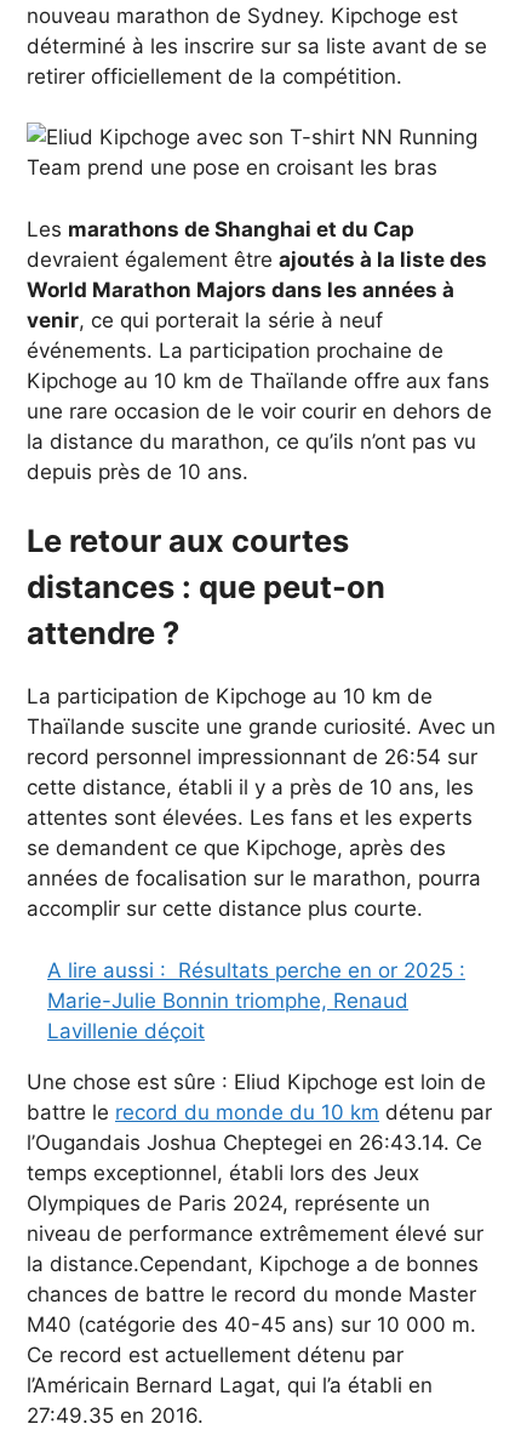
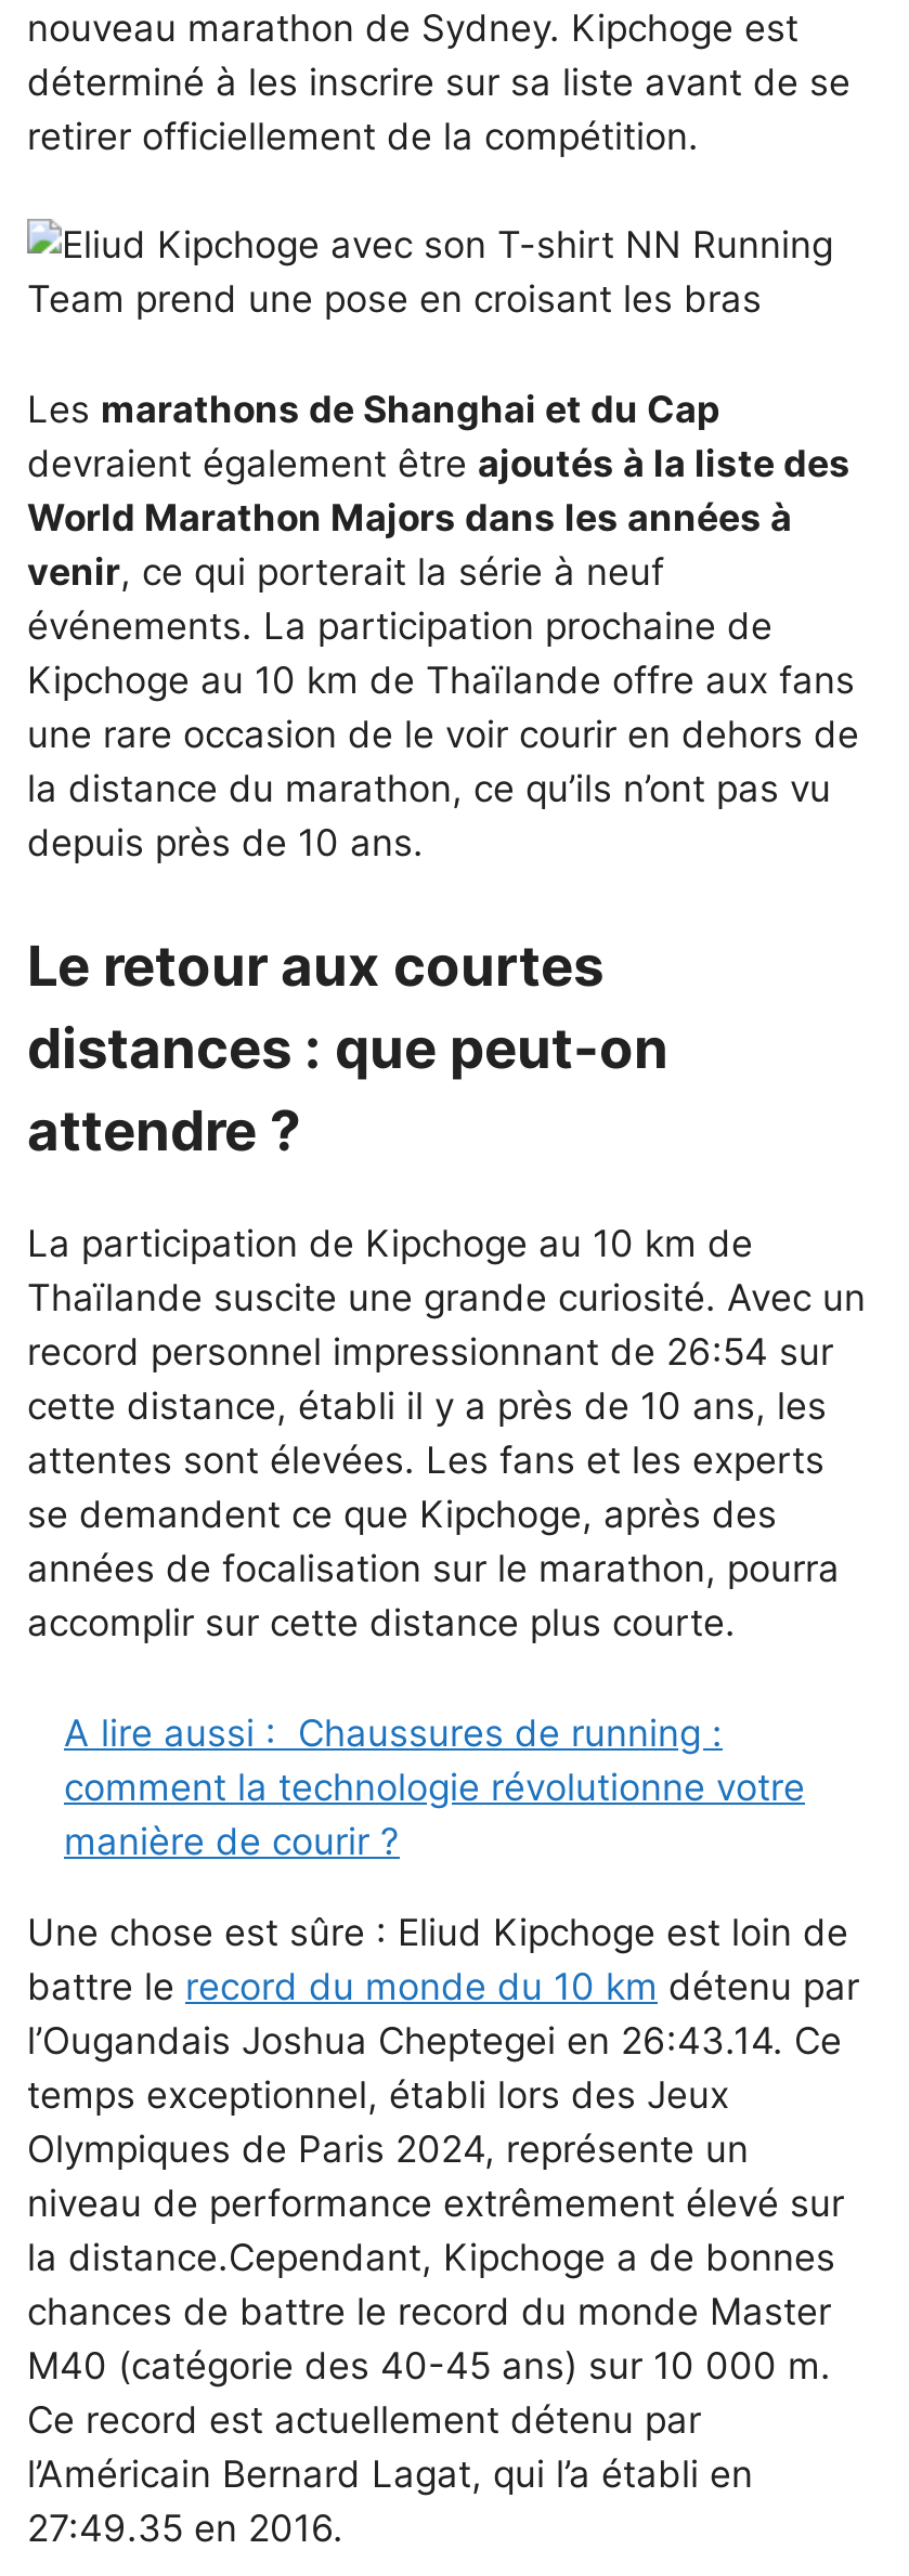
- A lire aussi : Résultats perche en or 2025 :
- Marie-Julie Bonnin triomphe, Renaud
- Lavillenie déçoit
+ A lire aussi : Chaussures de running :
+ comment la technologie révolutionne votre
+ manière de courir ?
